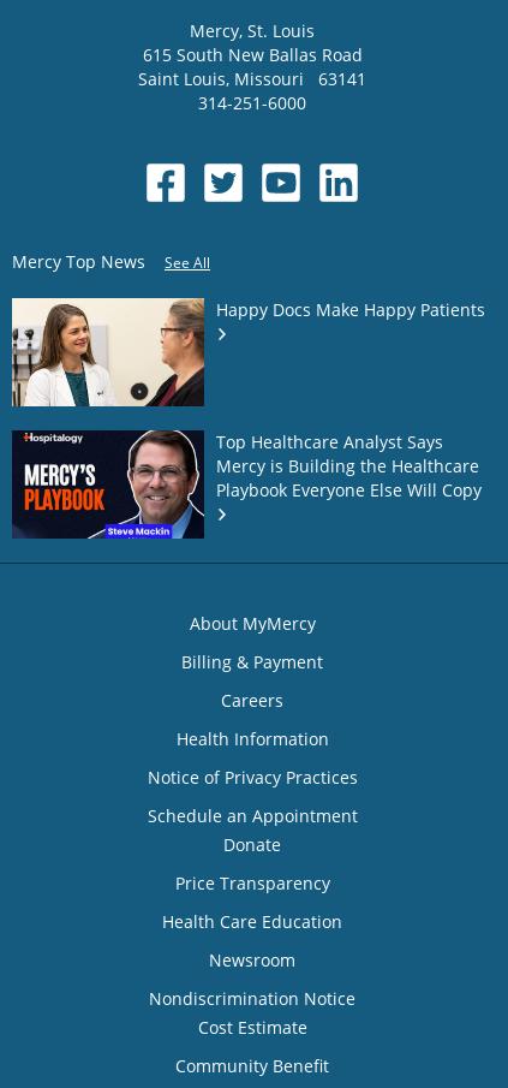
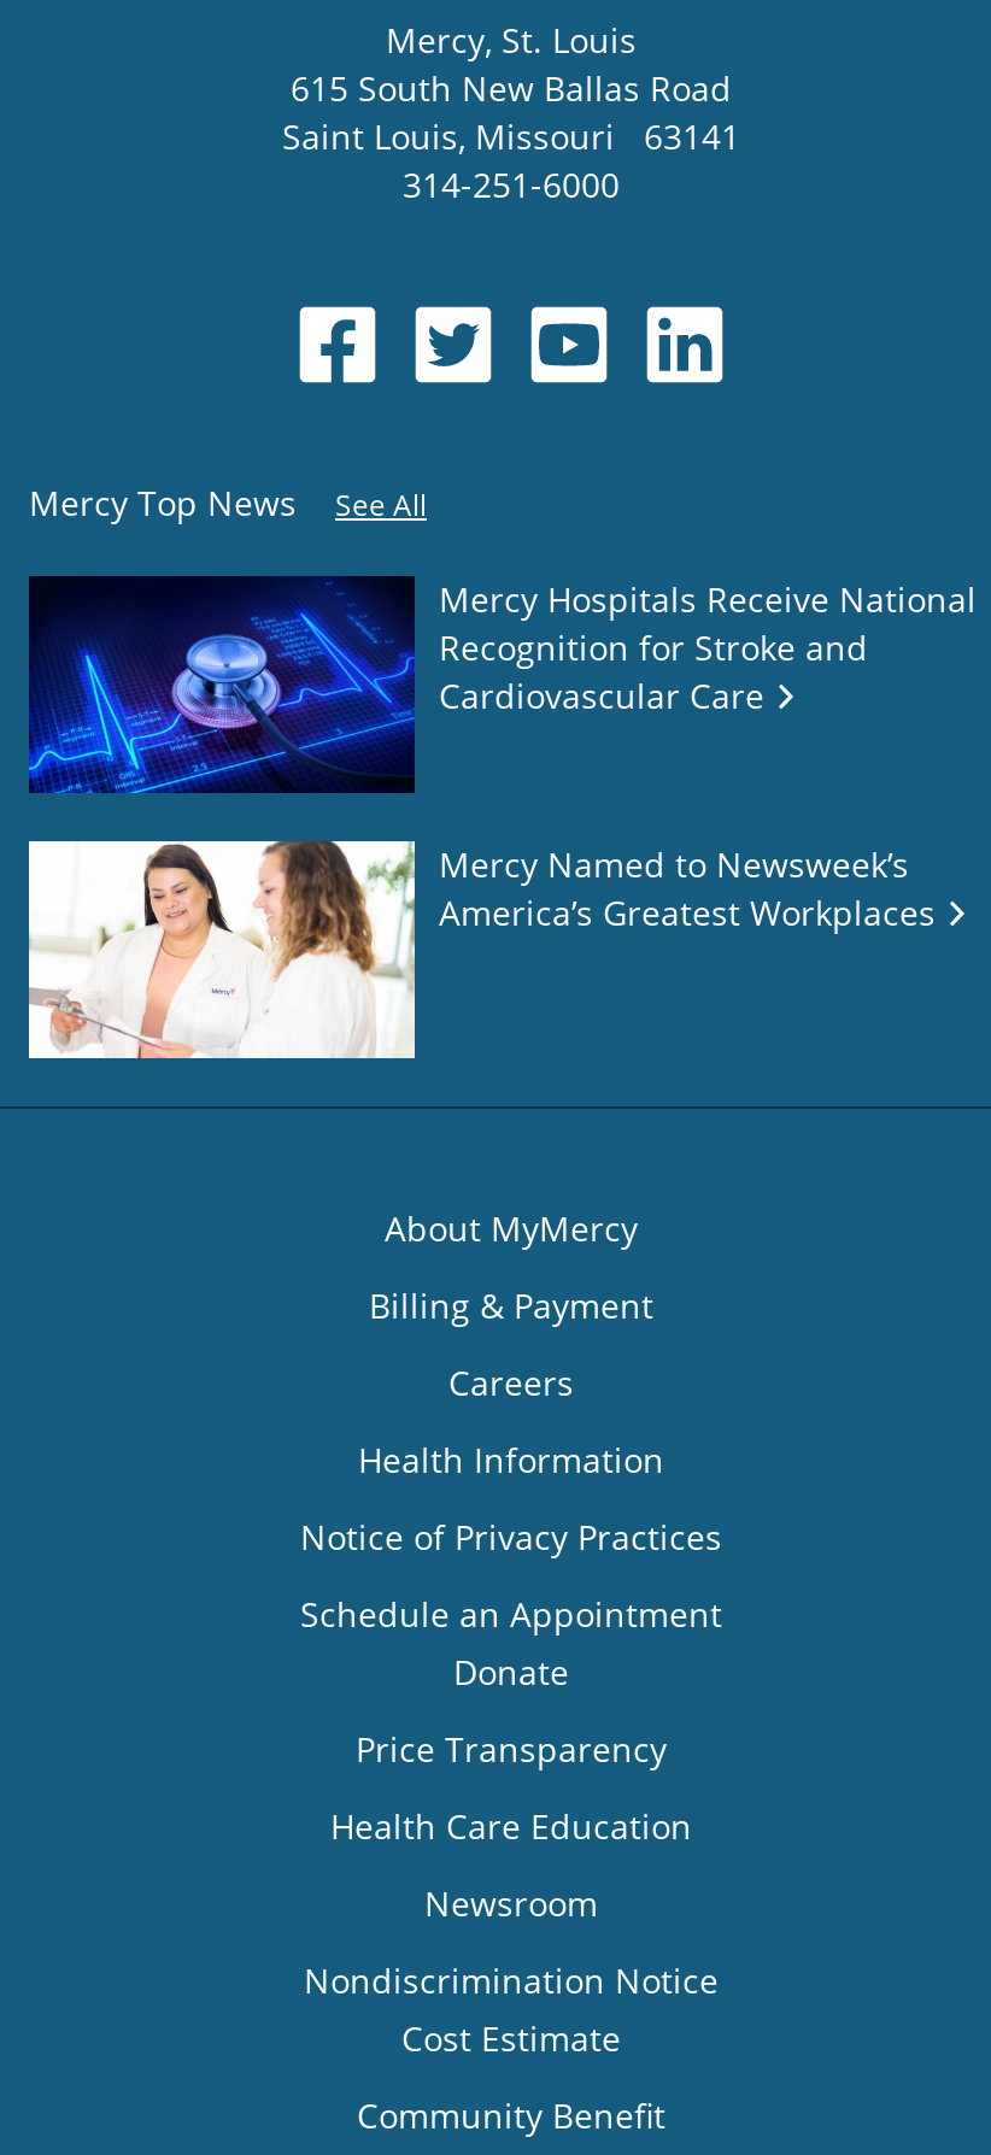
- [image]
- Happy Docs Make Happy Patients
+ [image]
+ Mercy Hospitals Receive National
+ Recognition for Stroke and
+ Cardiovascular Care

- [image]
- Top Healthcare Analyst Says
- Mercy is Building the Healthcare
- Playbook Everyone Else Will Copy
+ [image]
+ Mercy Named to Newsweek’s
+ America’s Greatest Workplaces
